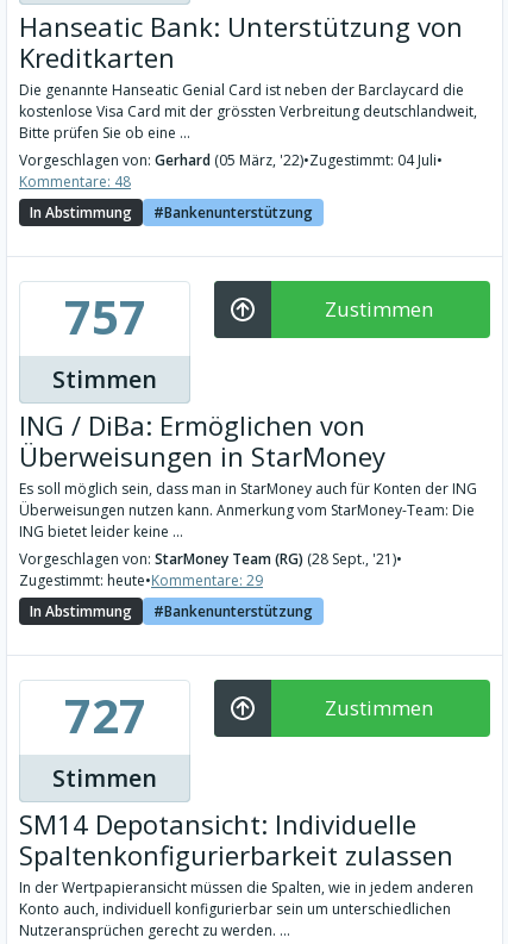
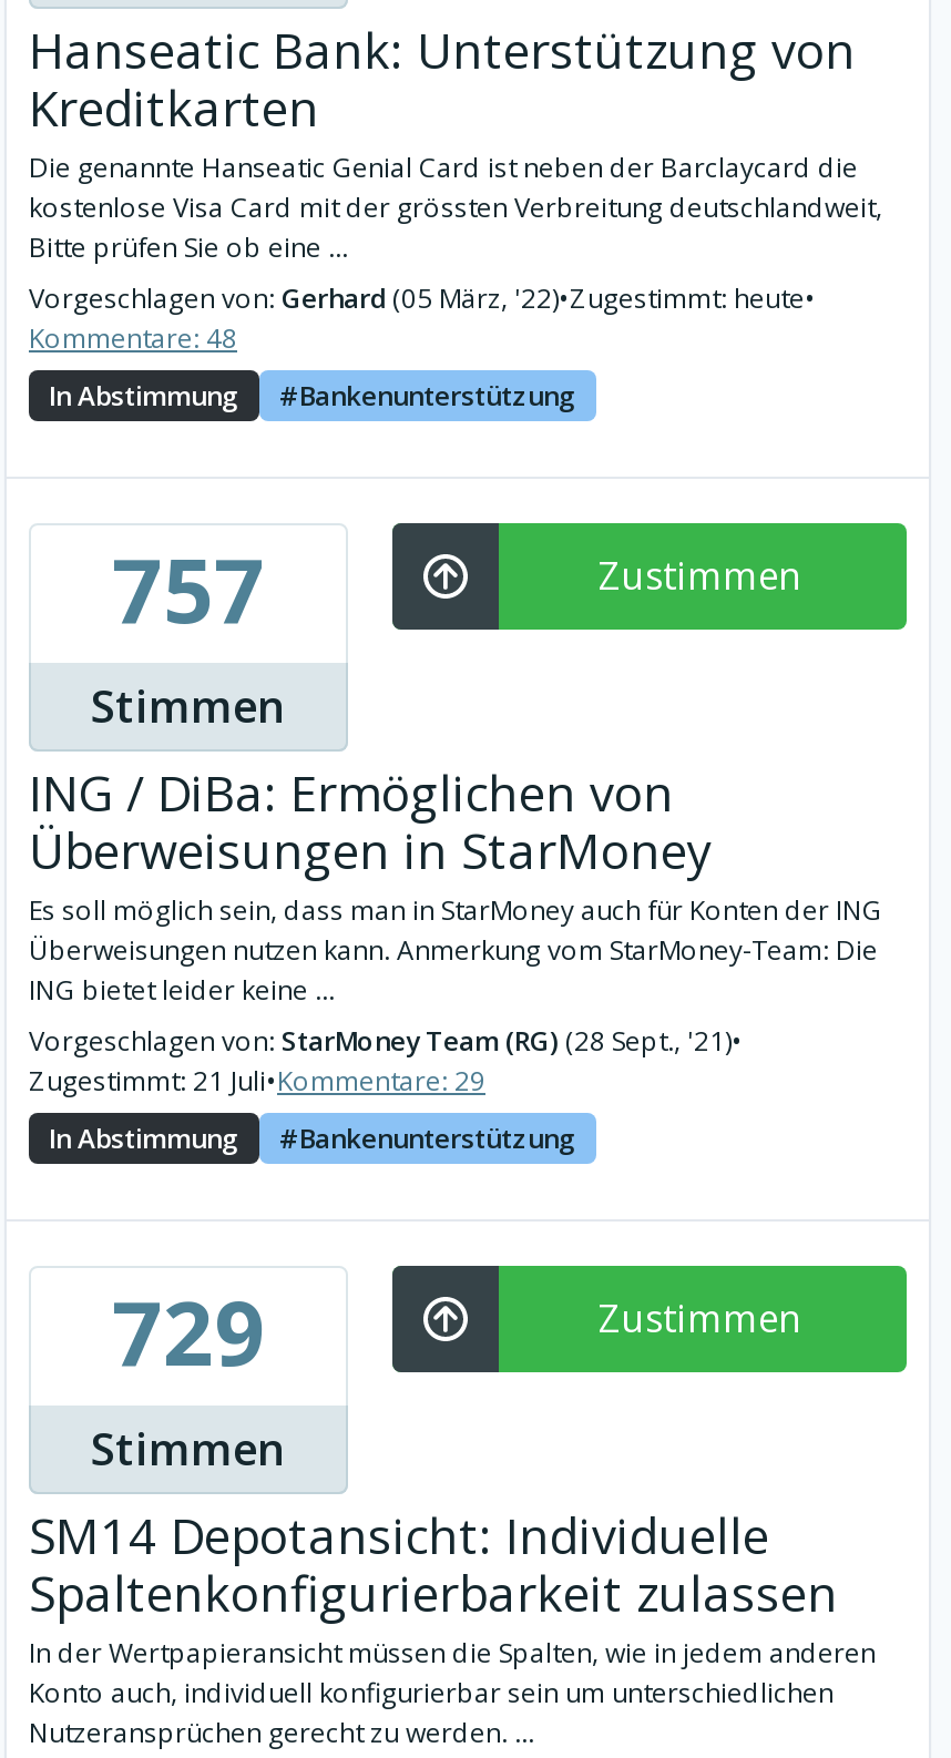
- Vorgeschlagen von: Gerhard (05 März, '22)•Zugestimmt: 04 Juli•
+ Vorgeschlagen von: Gerhard (05 März, '22)•Zugestimmt: heute•

- Zugestimmt: heute•Kommentare: 29
+ Zugestimmt: 21 Juli•Kommentare: 29

- 727
+ 729
